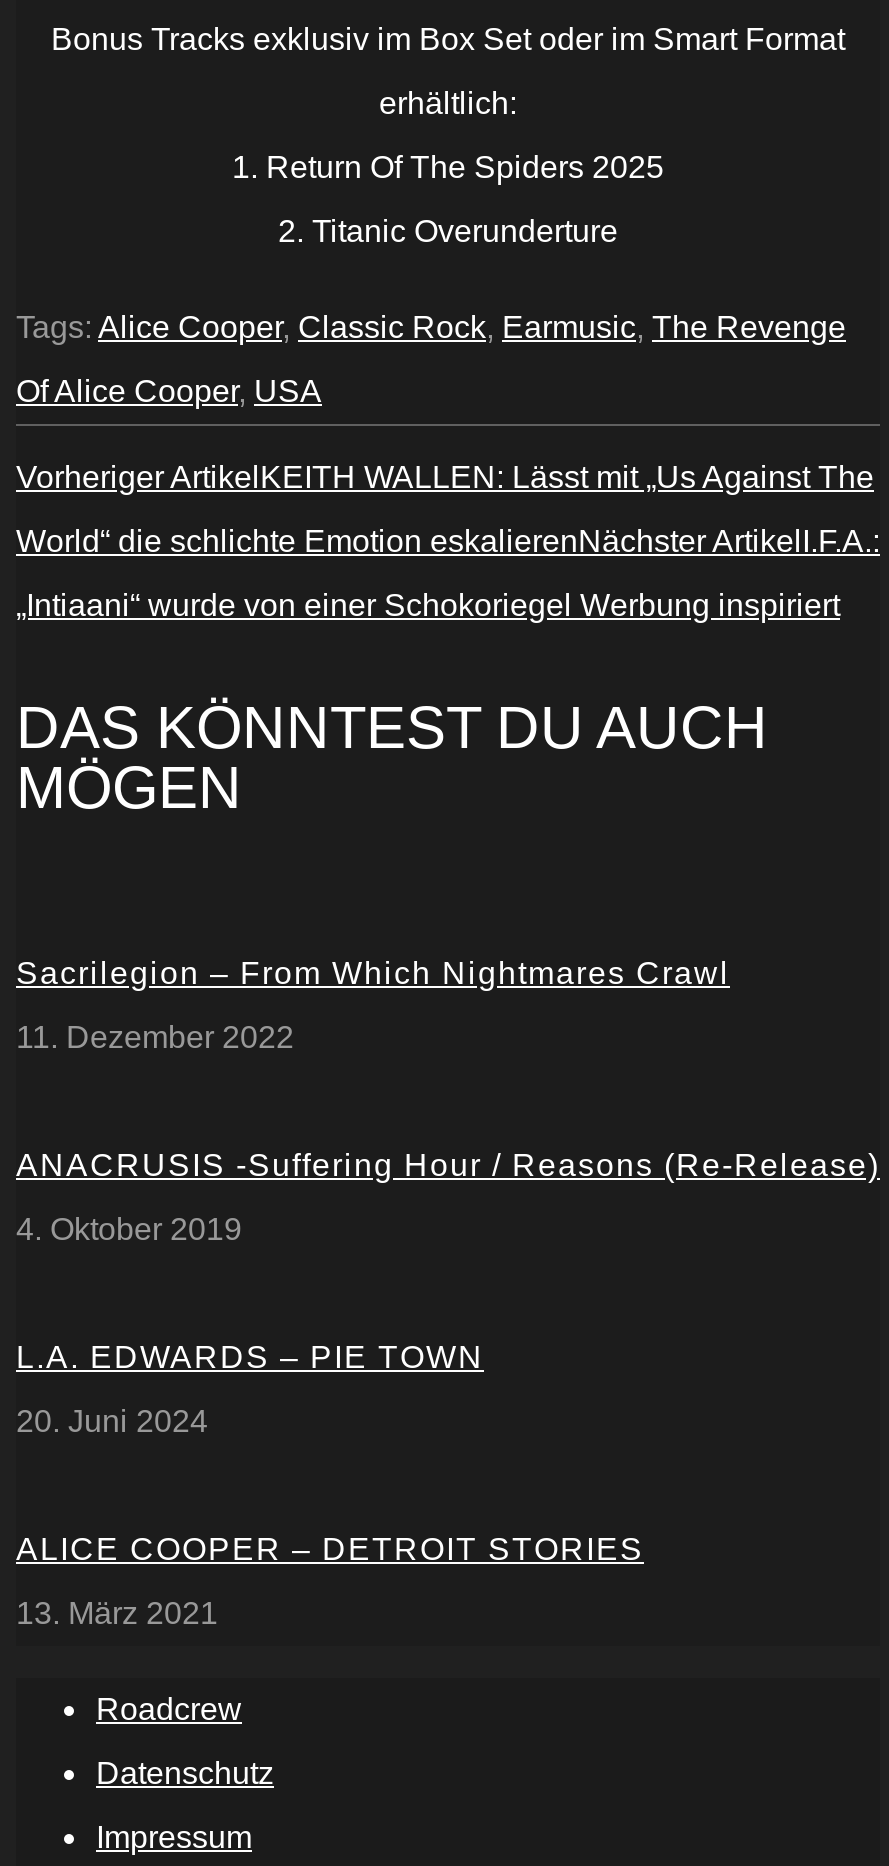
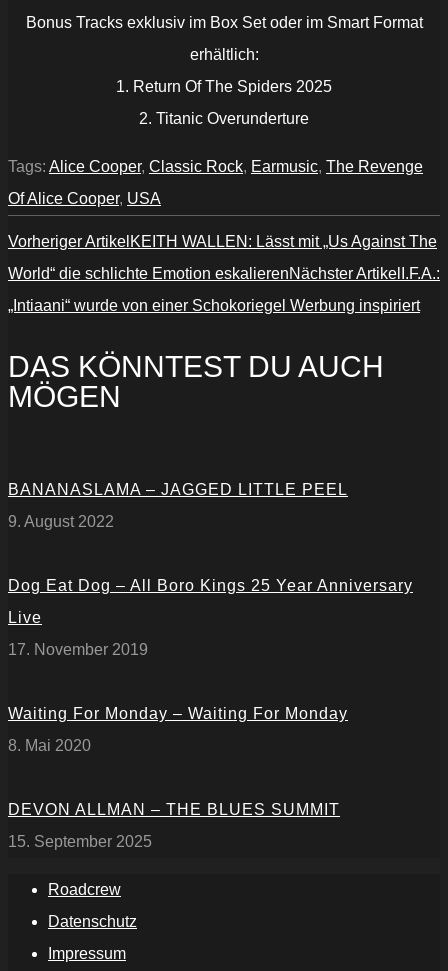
- Sacrilegion – From Which Nightmares Crawl
- 11. Dezember 2022
+ BANANASLAMA – JAGGED LITTLE PEEL
+ 9. August 2022

- ANACRUSIS -Suffering Hour / Reasons (Re-Release)
- 4. Oktober 2019
+ Dog Eat Dog – All Boro Kings 25 Year Anniversary
+ Live
+ 17. November 2019

- L.A. EDWARDS – PIE TOWN
- 20. Juni 2024
+ Waiting For Monday – Waiting For Monday
+ 8. Mai 2020

- ALICE COOPER – DETROIT STORIES
- 13. März 2021
+ DEVON ALLMAN – THE BLUES SUMMIT
+ 15. September 2025
